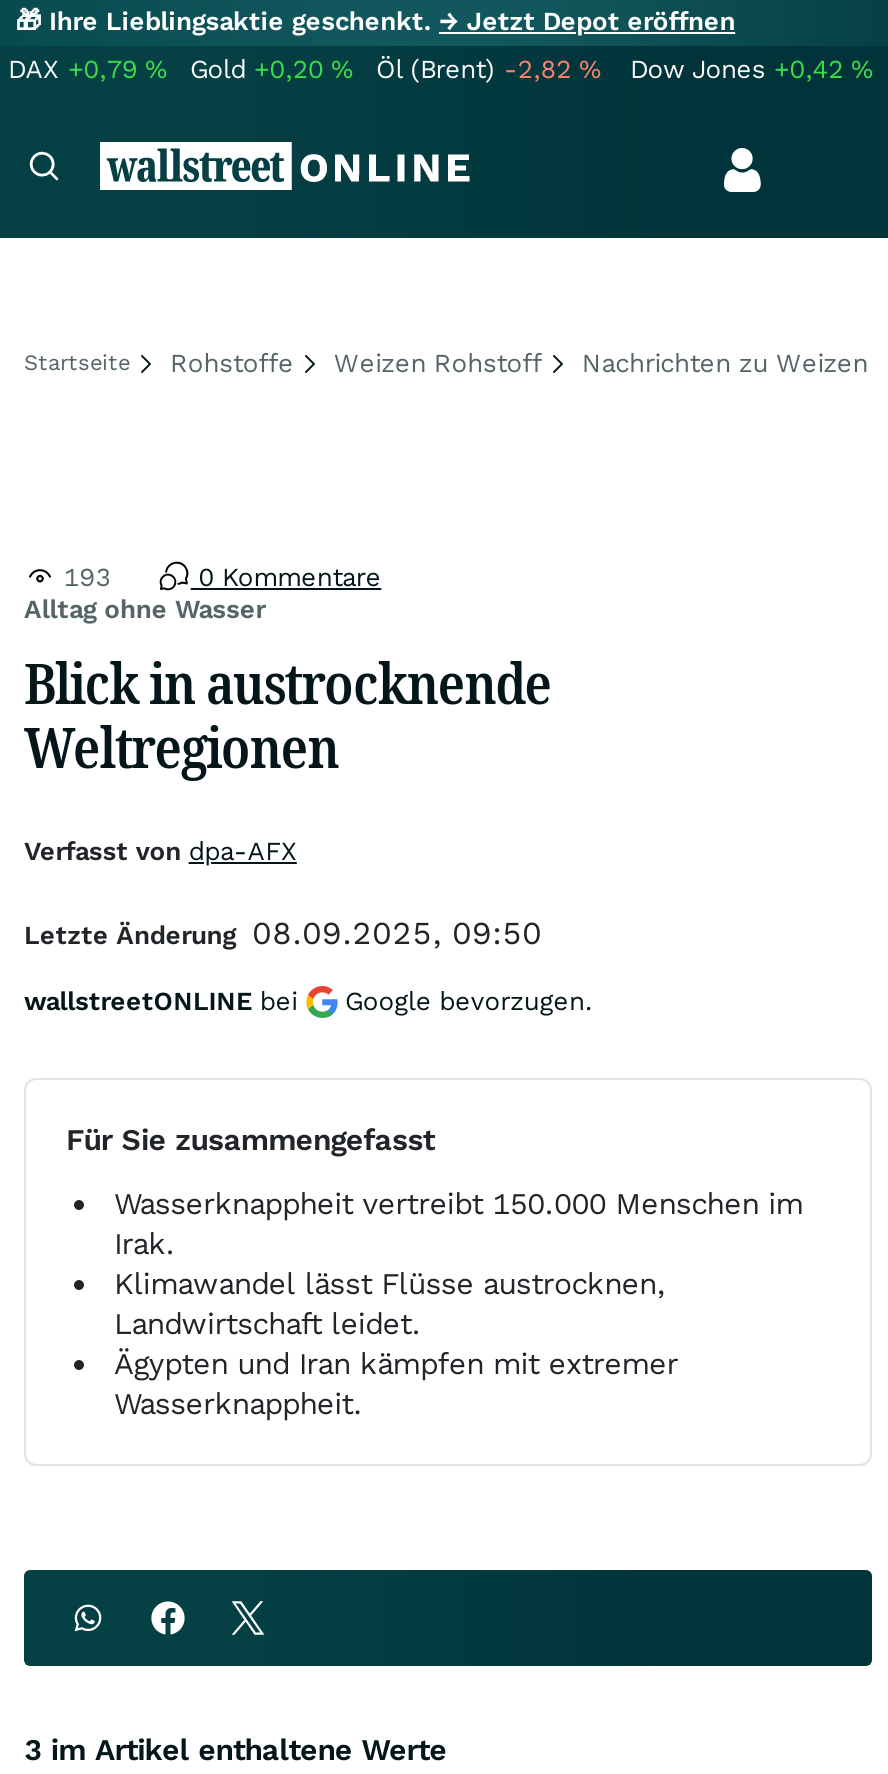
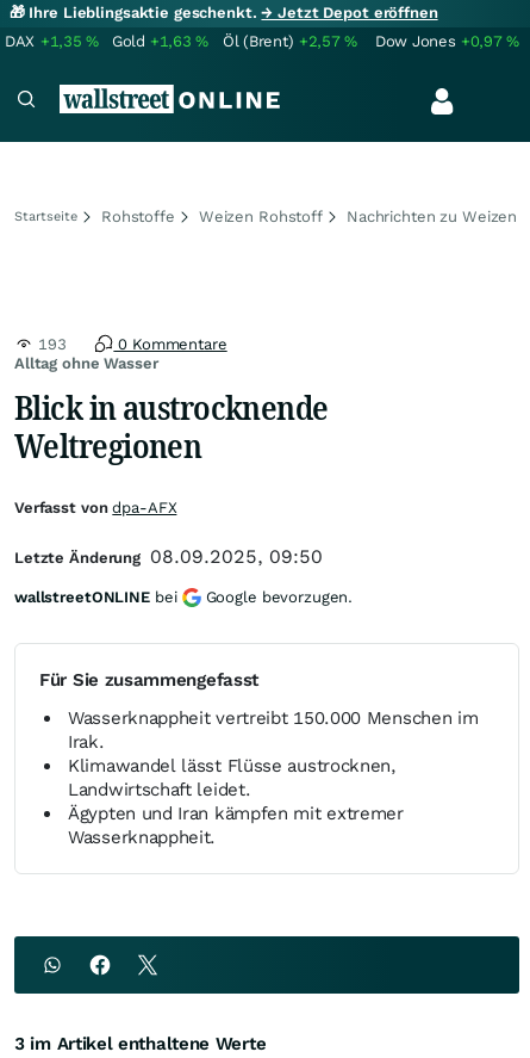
- DAX +0,79%
+ DAX +1,35%

- Gold +0,20%
+ Gold +1,63%

- Öl (Brent) -2,82%
+ Öl (Brent) +2,57%

- Dow Jones +0,42%
+ Dow Jones +0,97%
